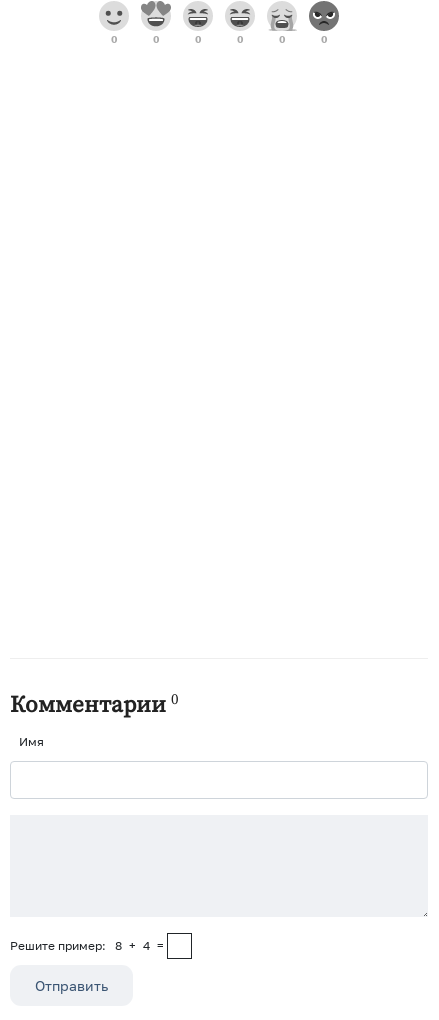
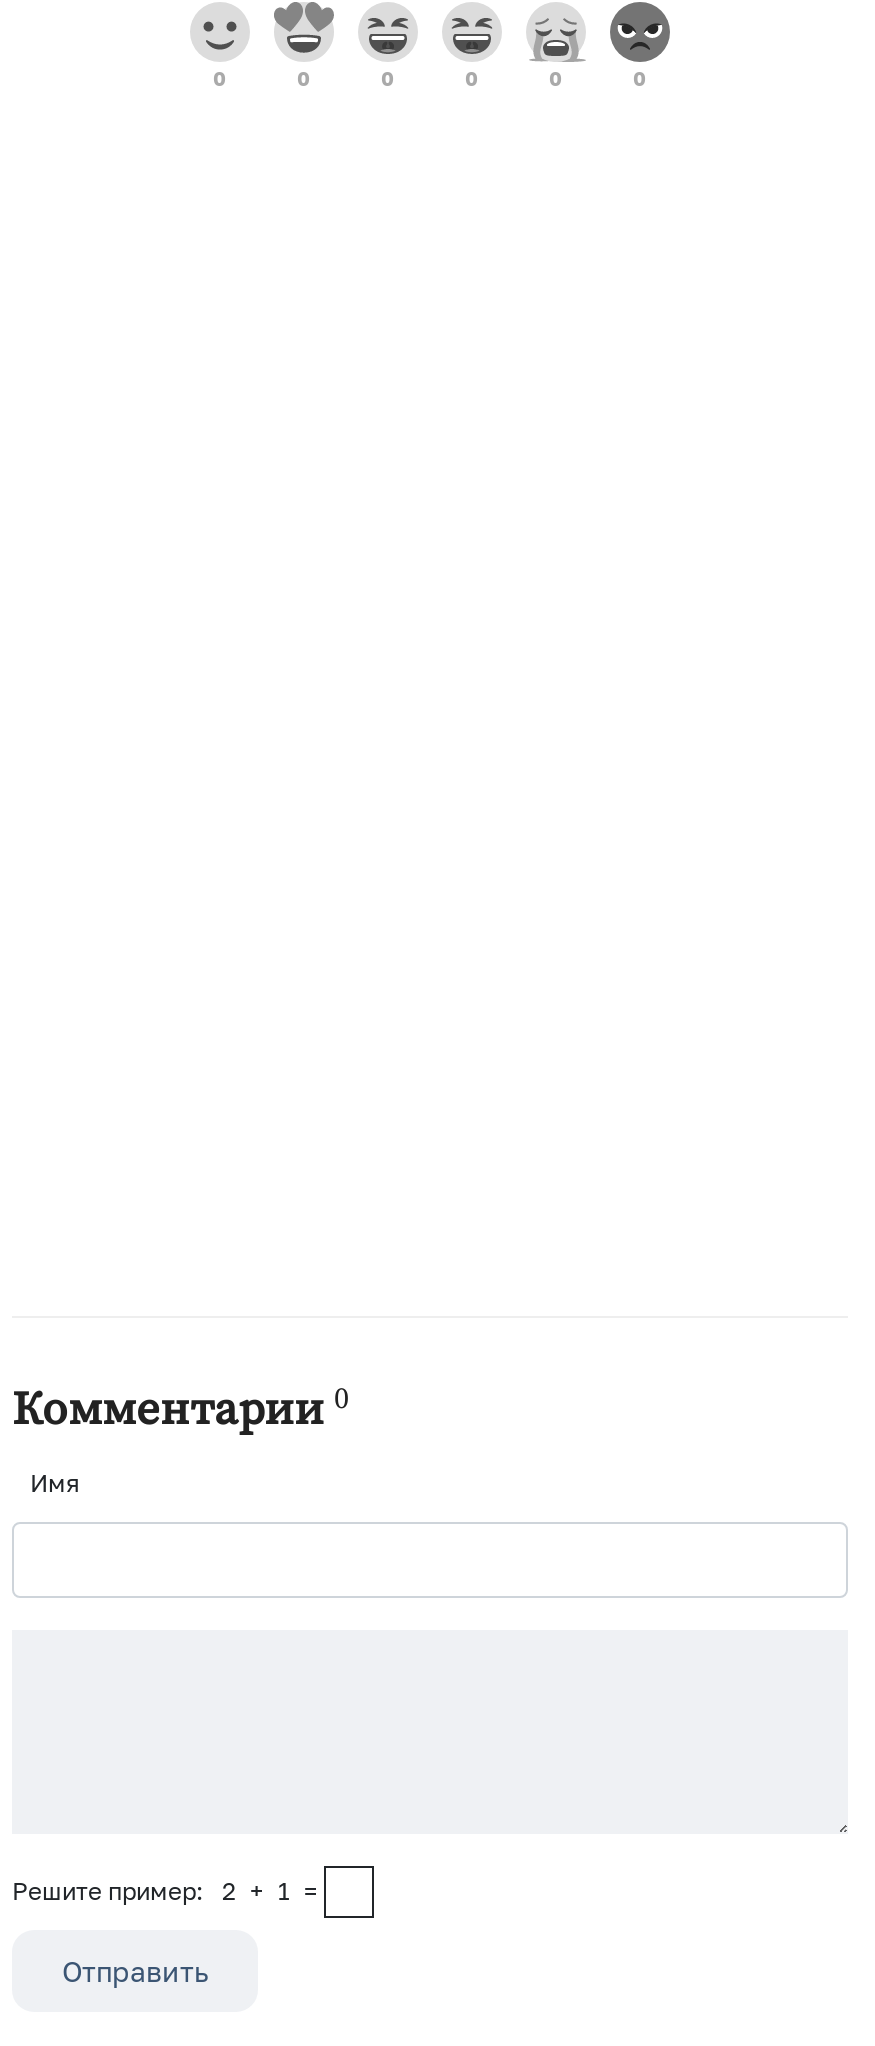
- Решите пример: 8 + 4 =
+ Решите пример: 2 + 1 =
